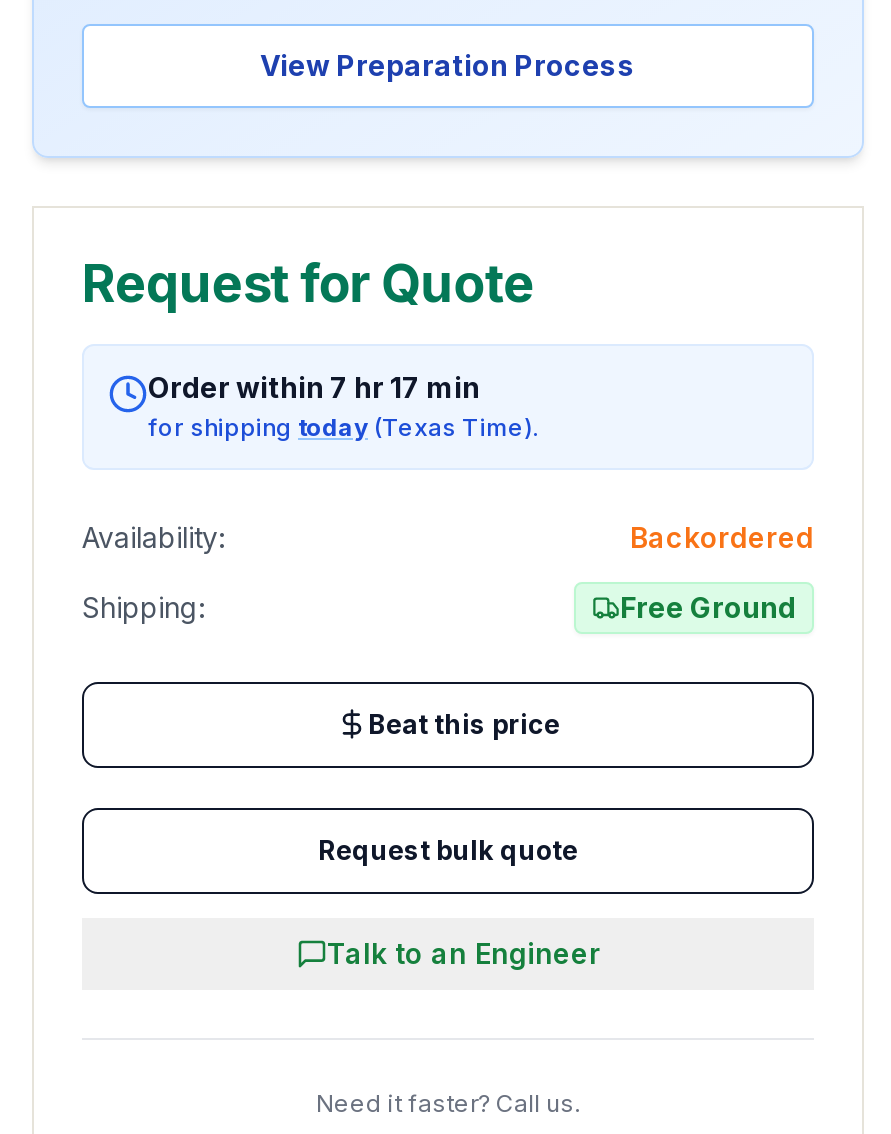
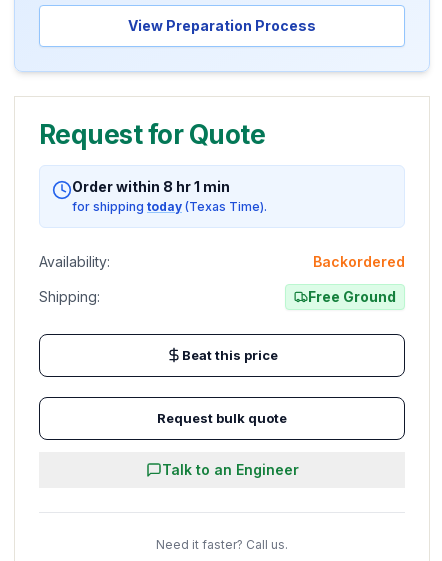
- Order within 7 hr 17 min
+ Order within 8 hr 1 min
